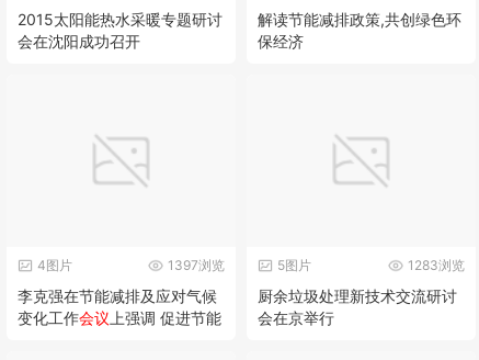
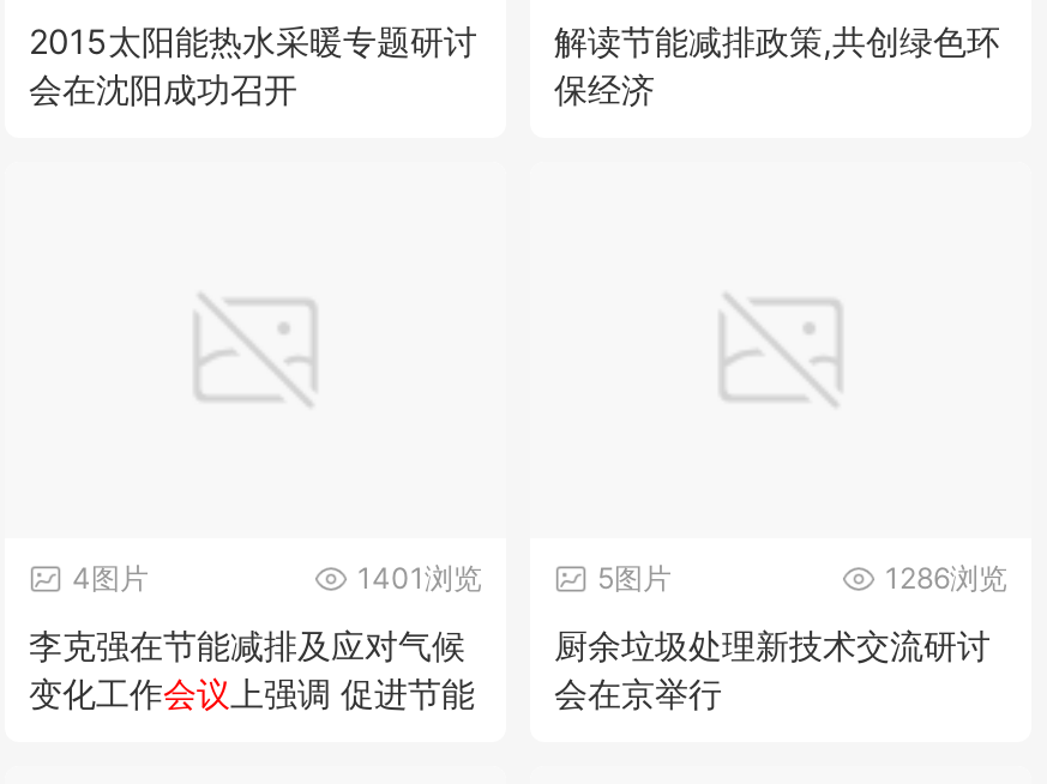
- 1397浏览
+ 1401浏览

- 1283浏览
+ 1286浏览
